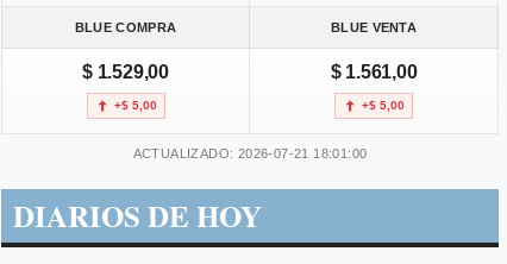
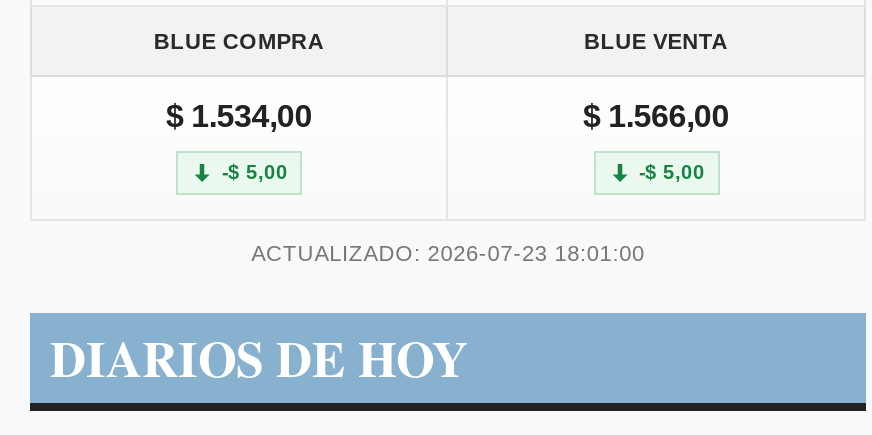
- $ 1.529,00
+ $ 1.534,00

- $ 1.561,00
+ $ 1.566,00

- +$ 5,00
+ -$ 5,00

- +$ 5,00
+ -$ 5,00

- ACTUALIZADO: 2026-07-21 18:01:00
+ ACTUALIZADO: 2026-07-23 18:01:00
